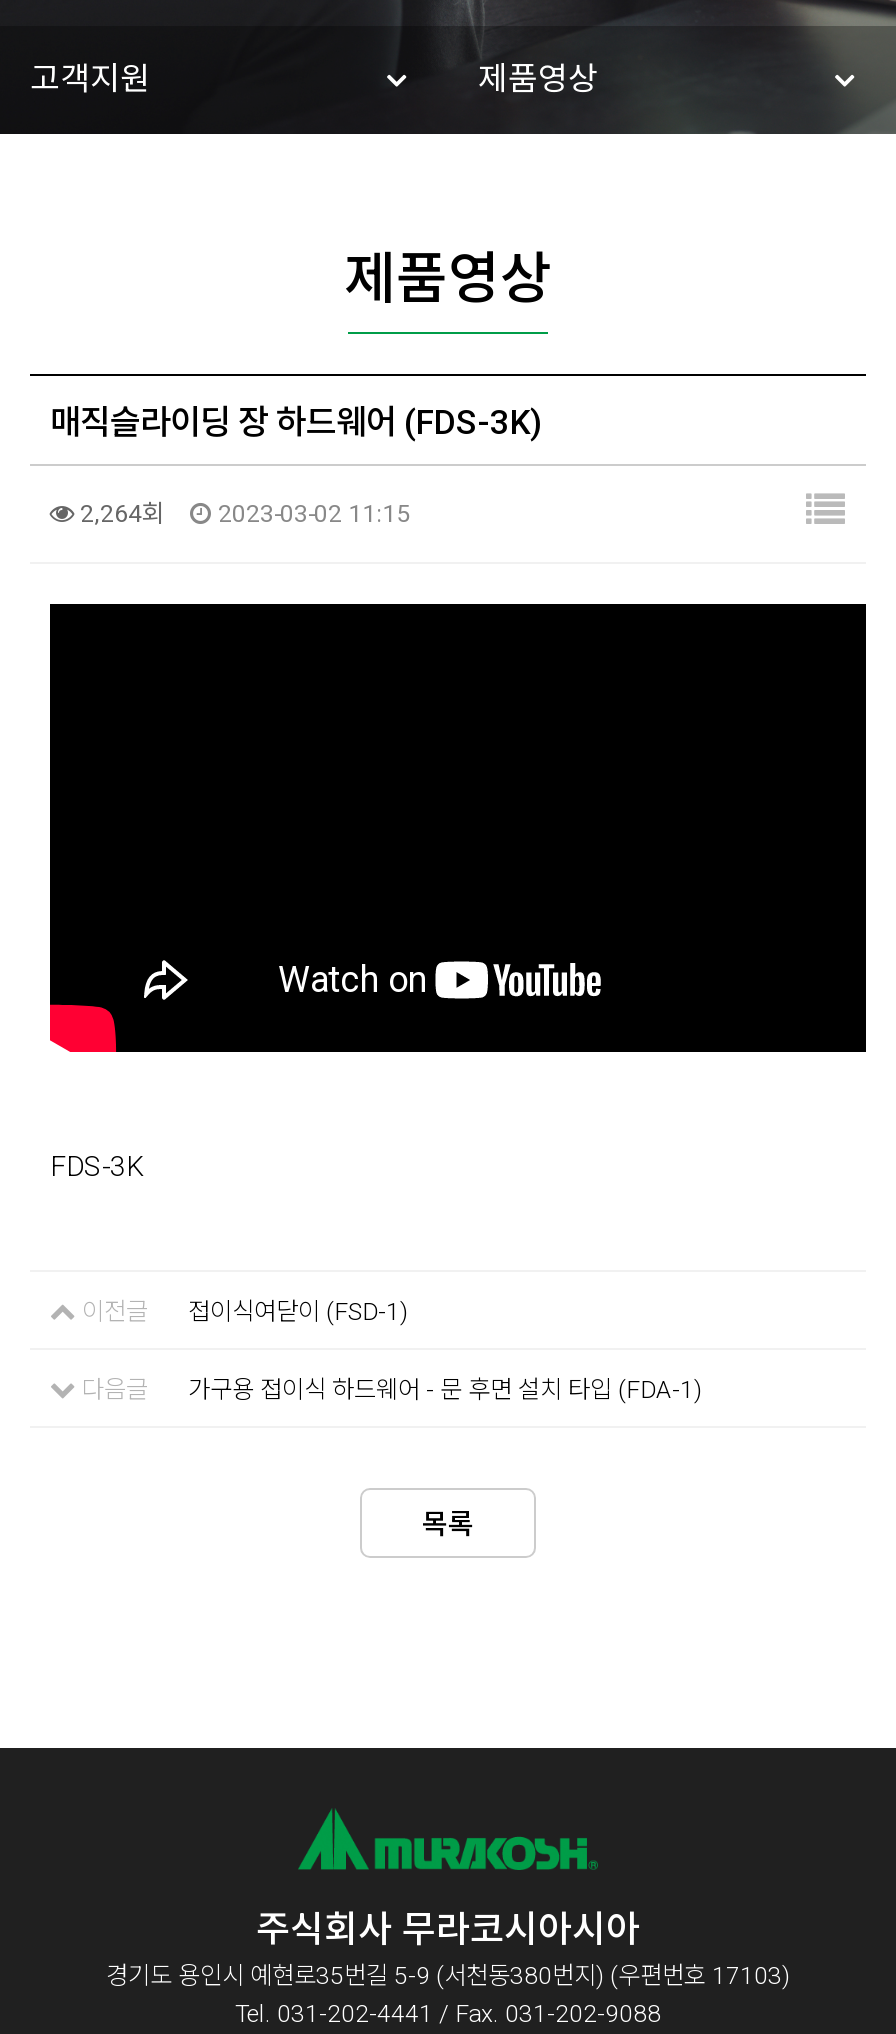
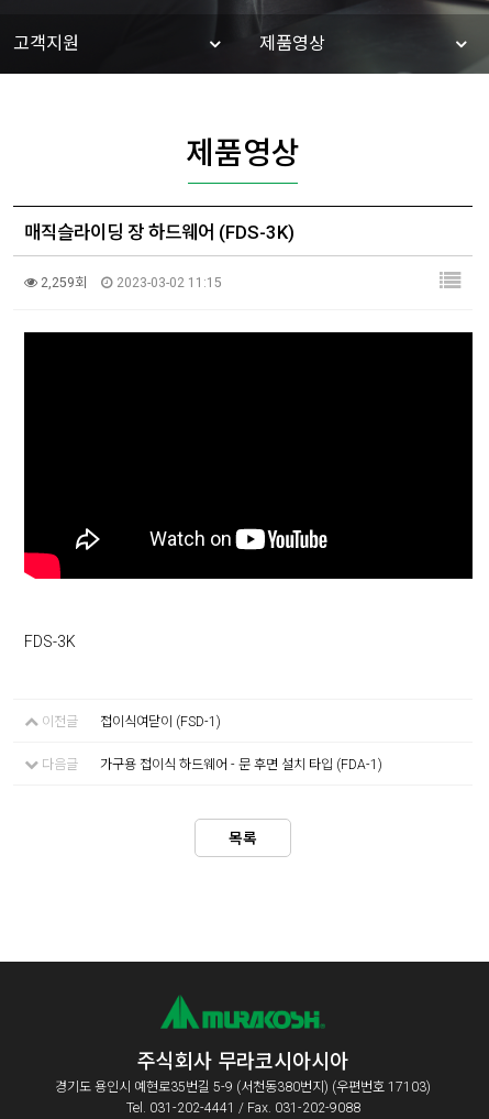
- 2,264회 2023-03-02 11:15
+ 2,259회 2023-03-02 11:15
